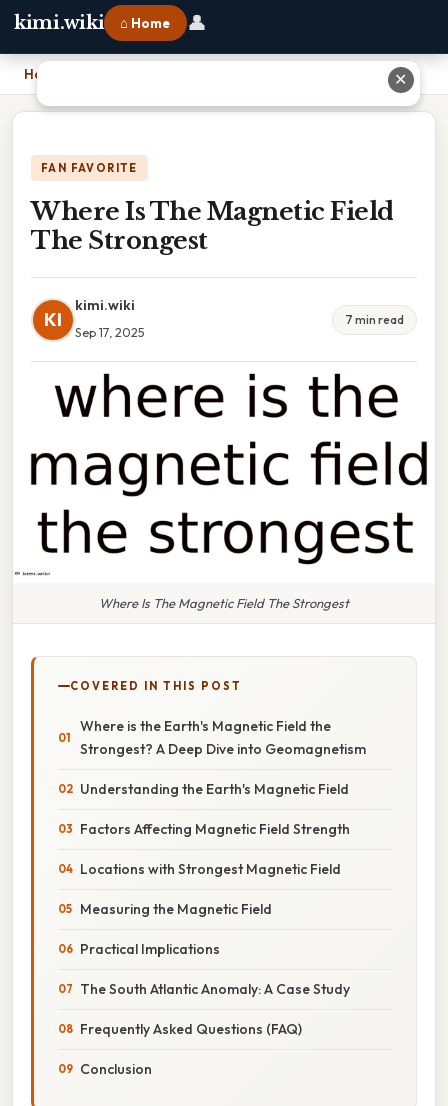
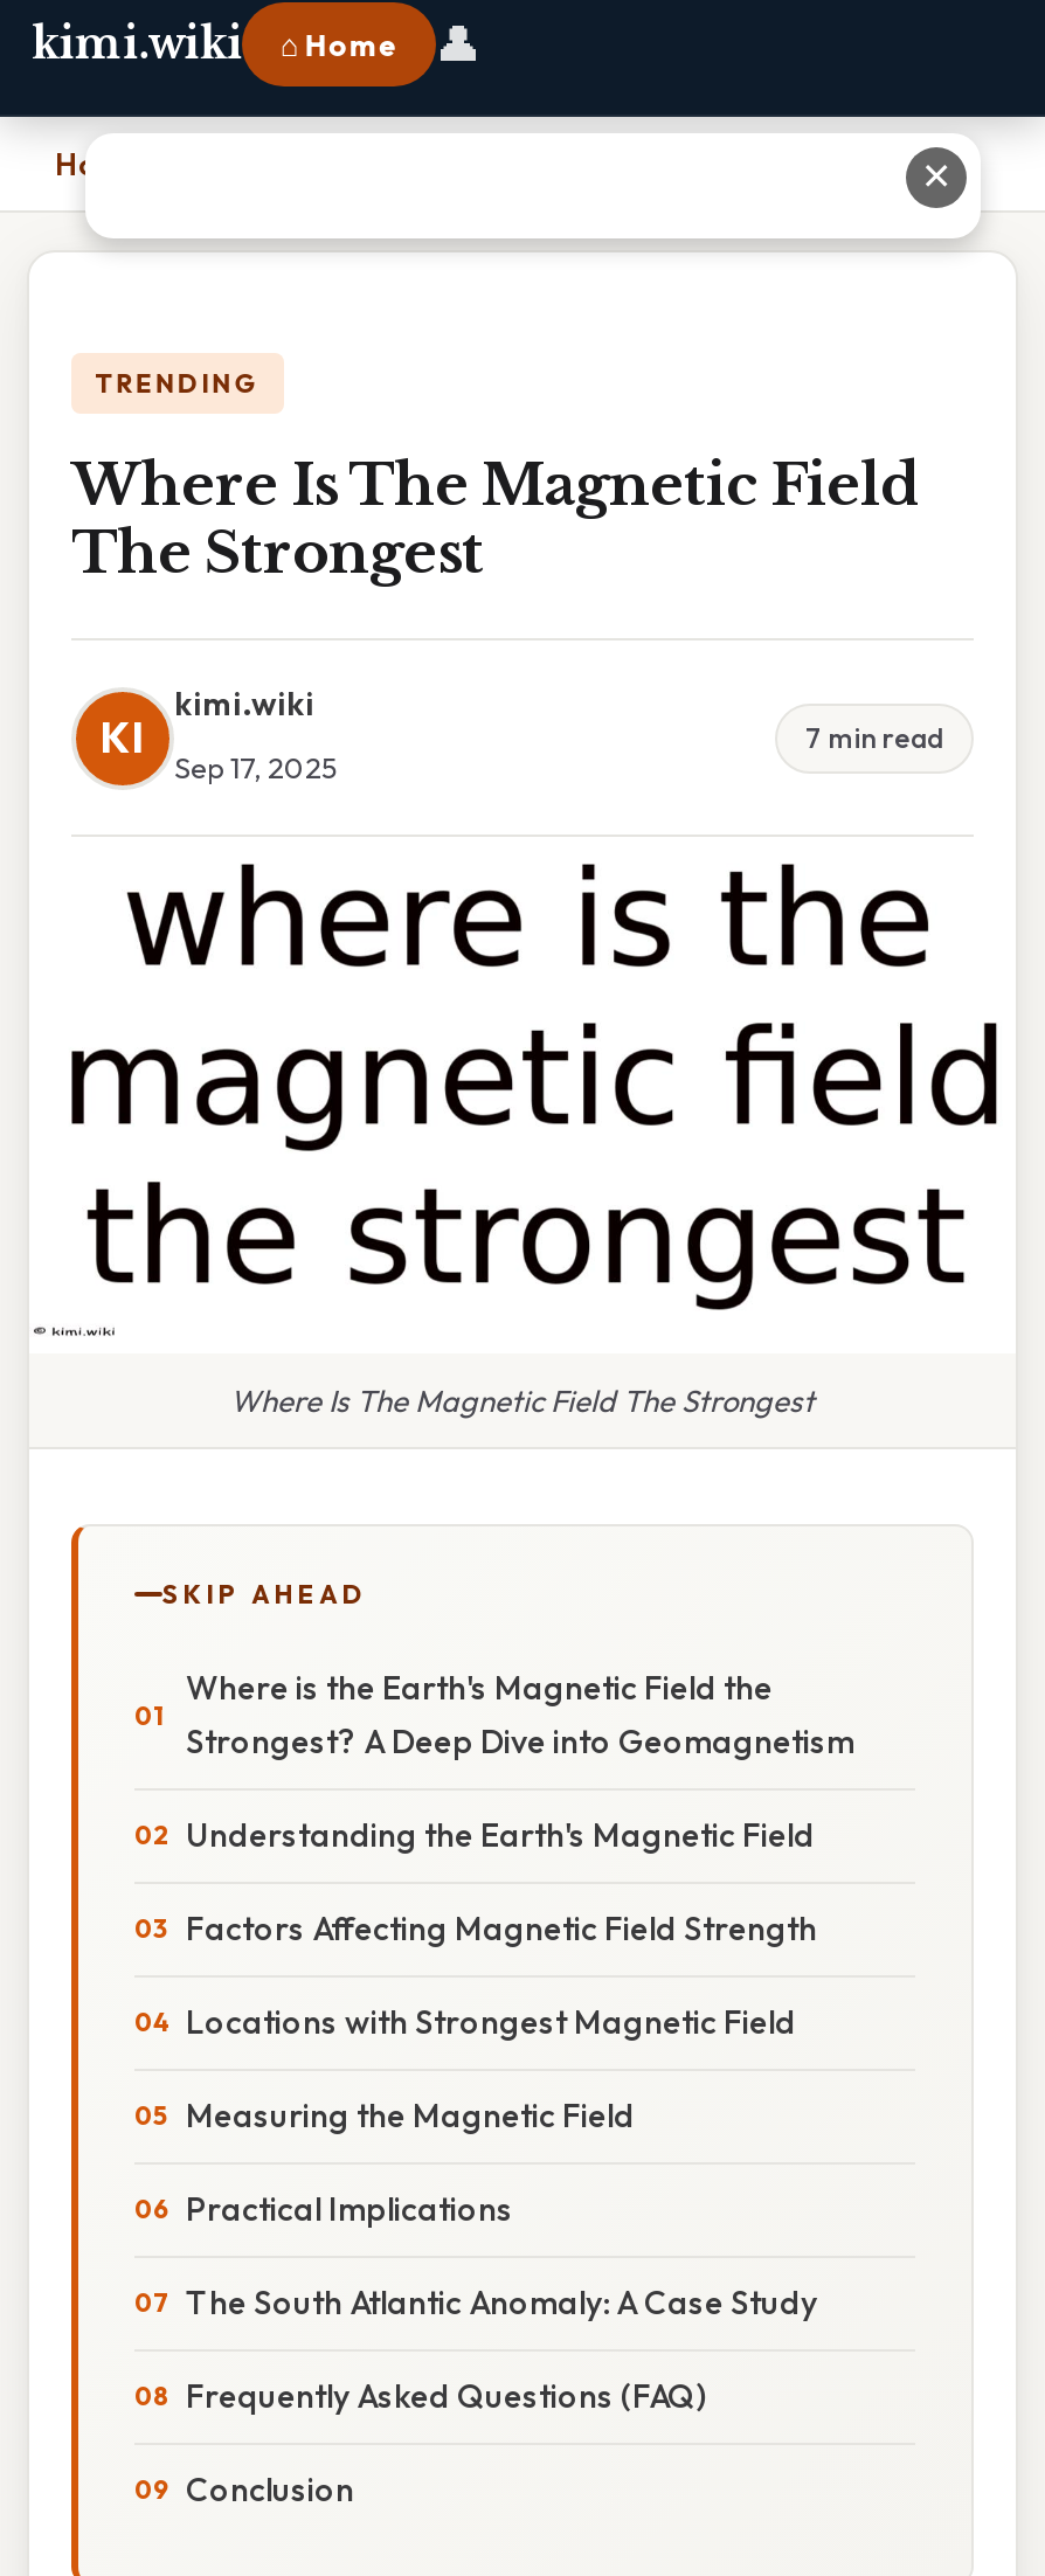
- FAN FAVORITE
+ TRENDING

- COVERED IN THIS POST
+ SKIP AHEAD
